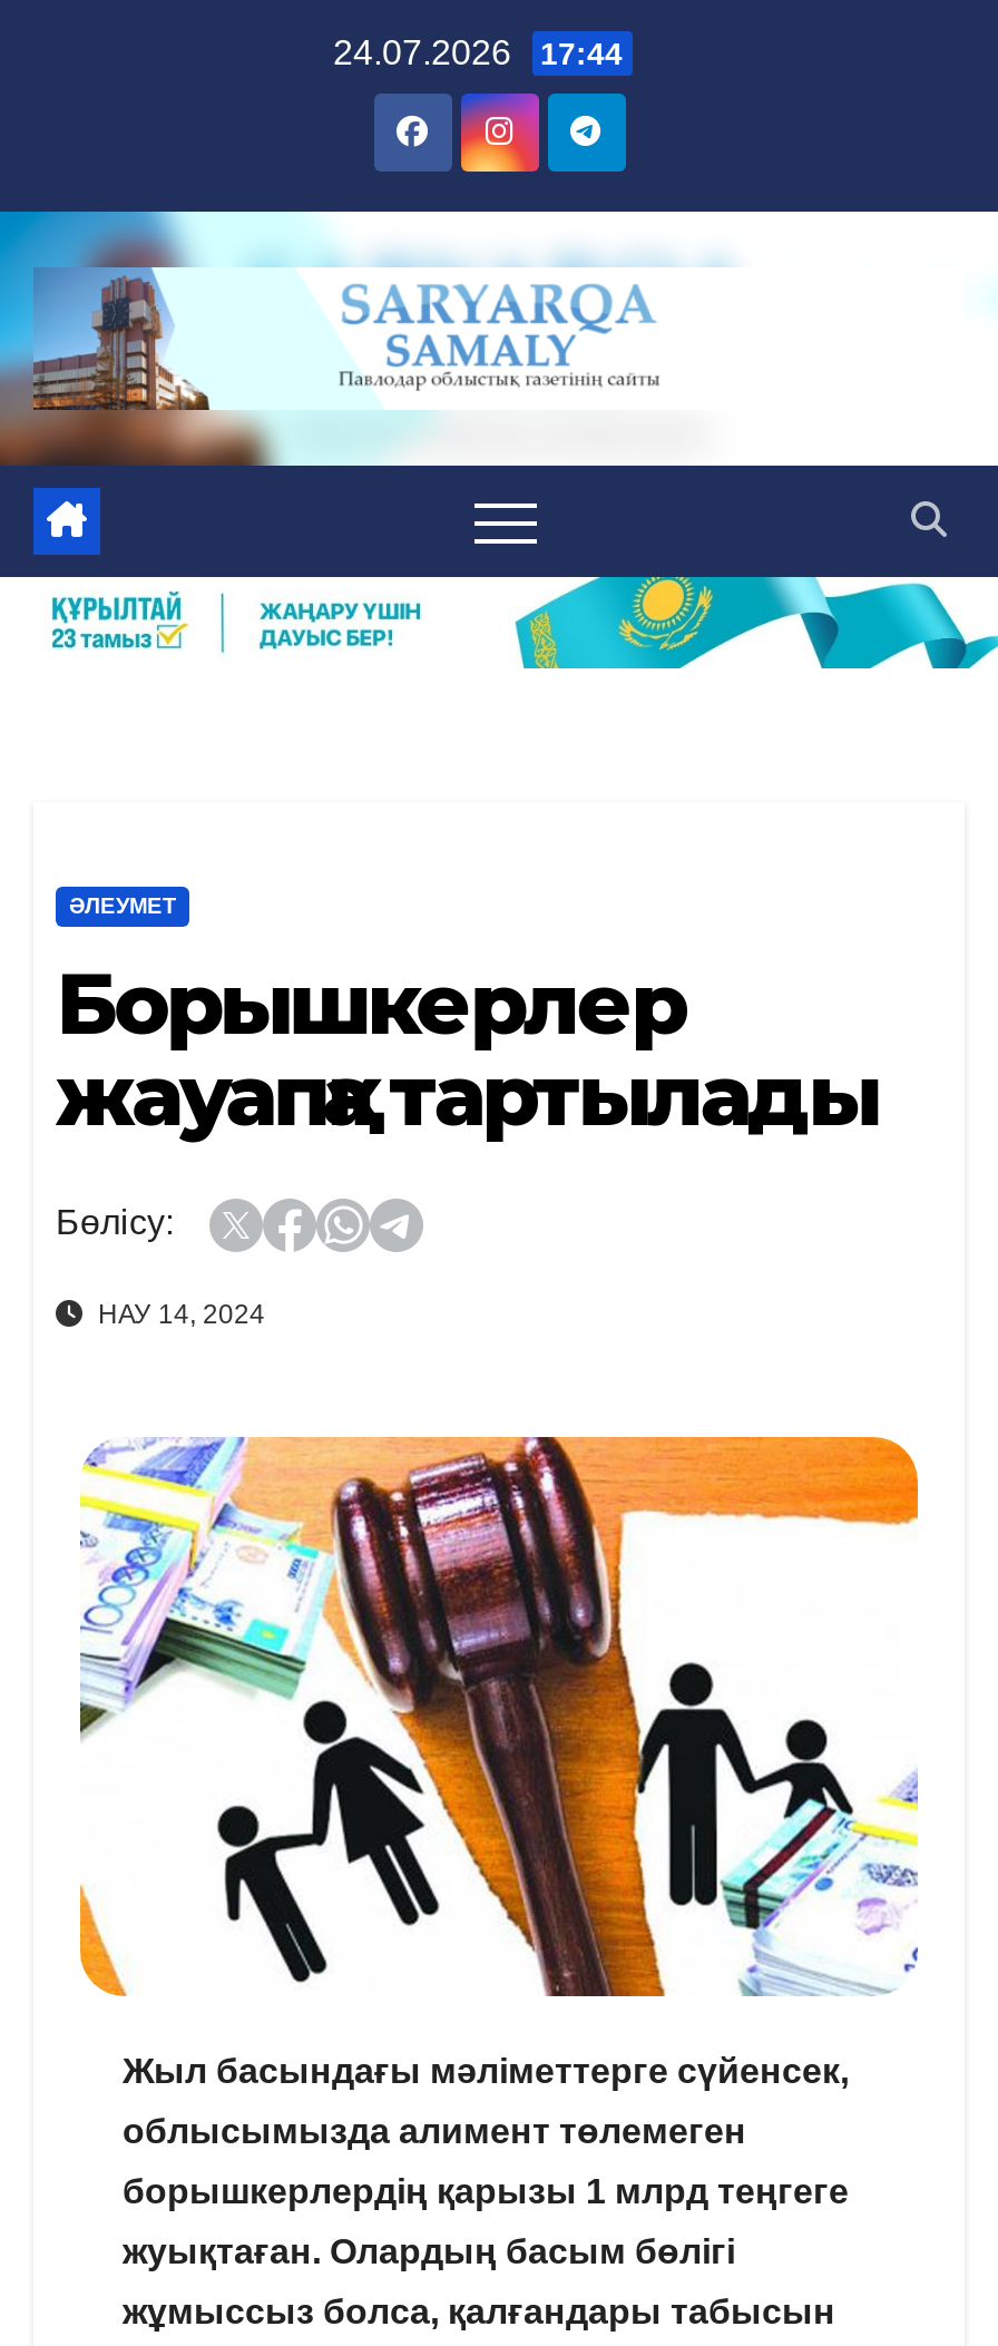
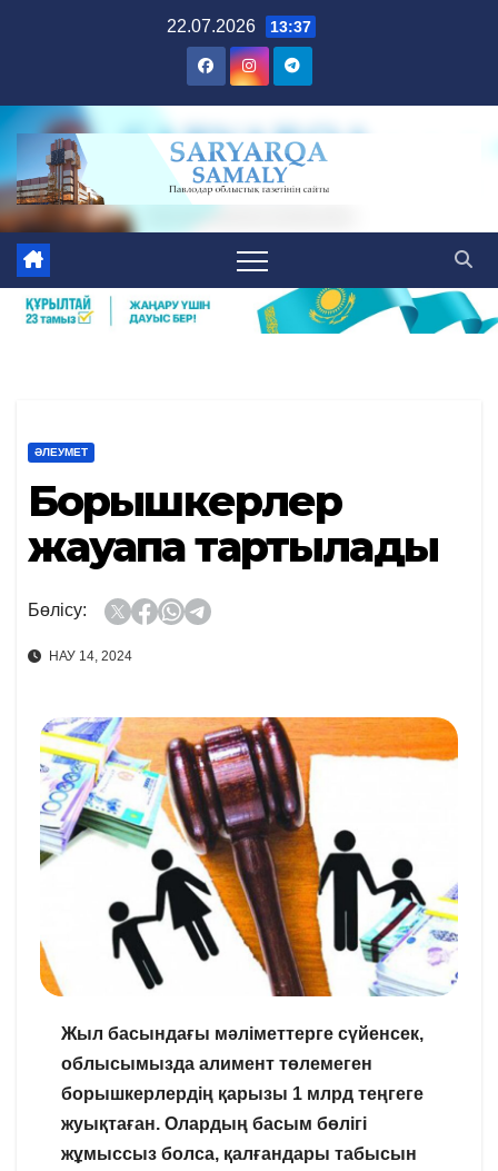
- 24.07.2026 17:44
+ 22.07.2026 13:37
